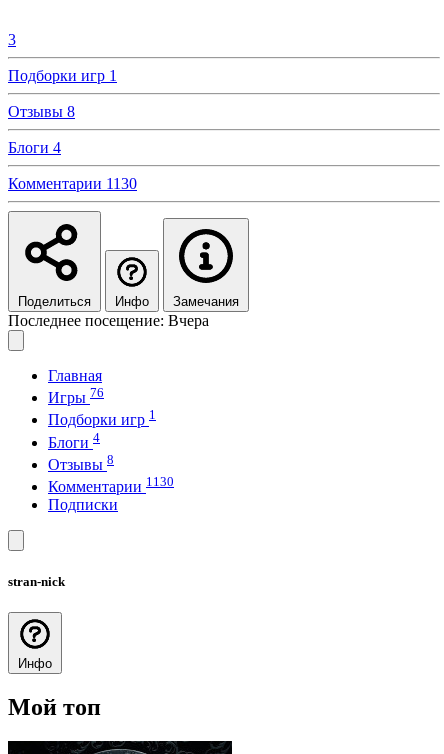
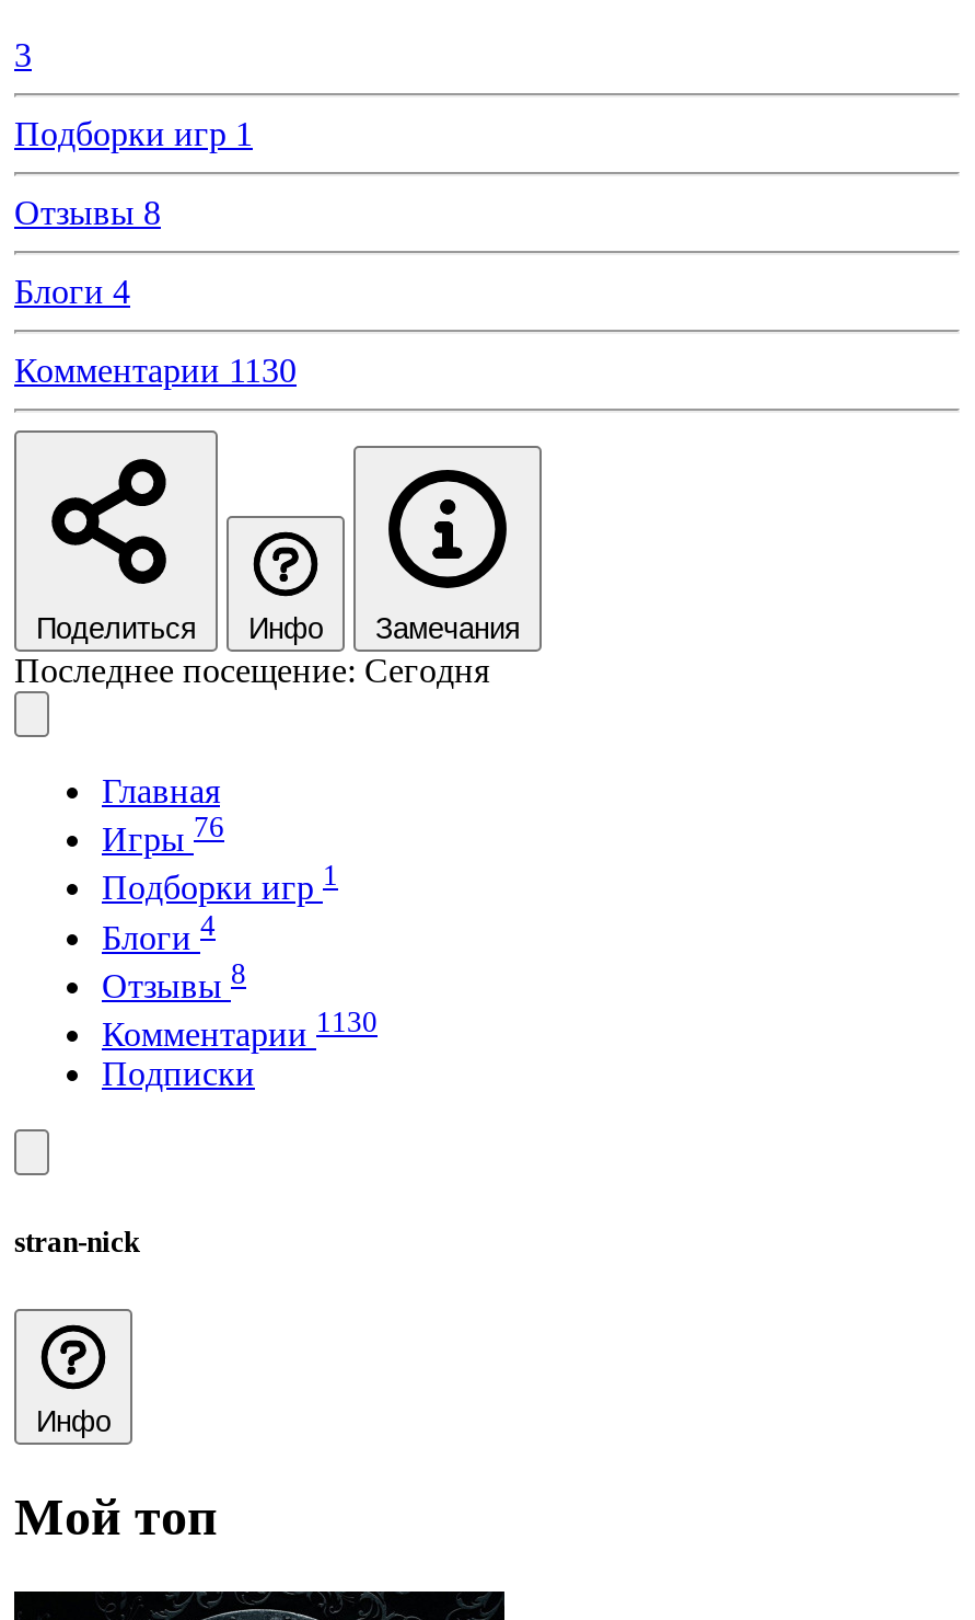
- Последнее посещение: Вчера
+ Последнее посещение: Сегодня
